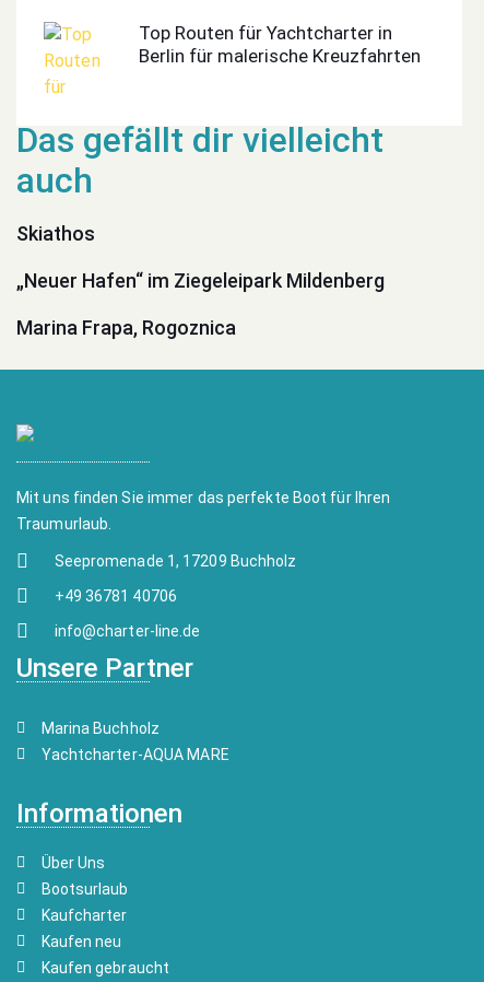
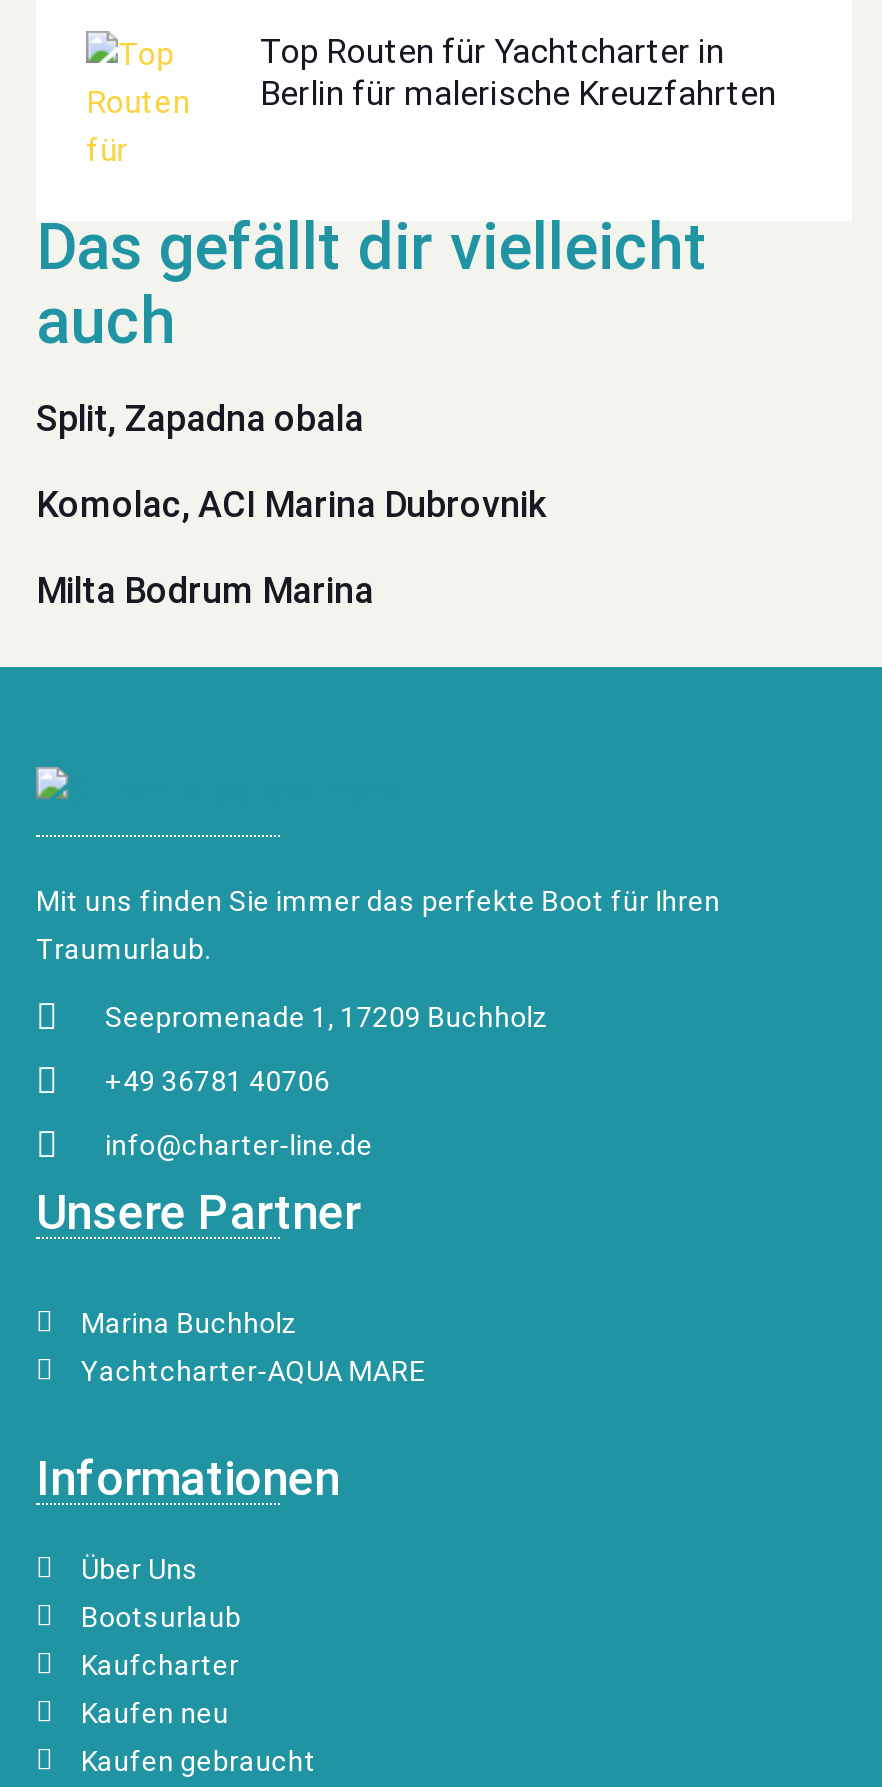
- Skiathos
+ Split, Zapadna obala

- „Neuer Hafen“ im Ziegeleipark Mildenberg
+ Komolac, ACI Marina Dubrovnik

- Marina Frapa, Rogoznica
+ Milta Bodrum Marina
